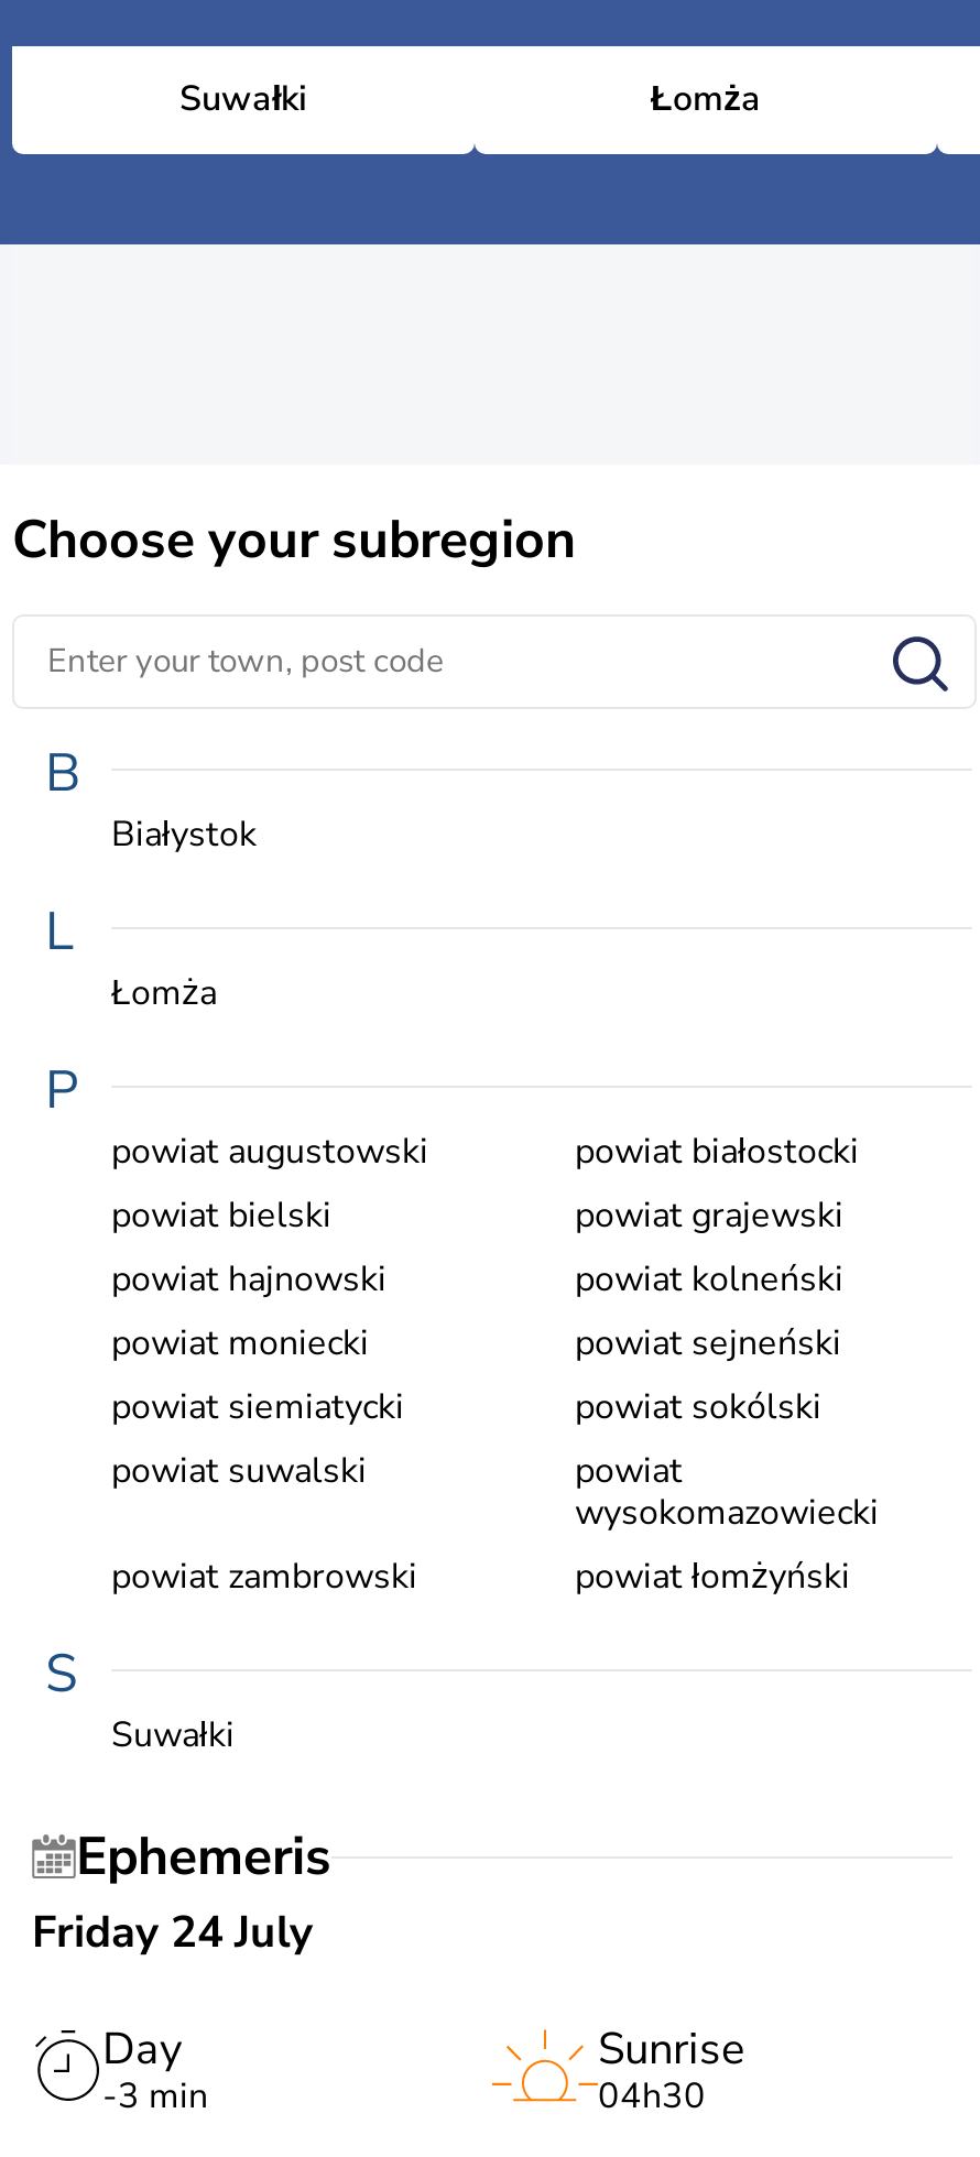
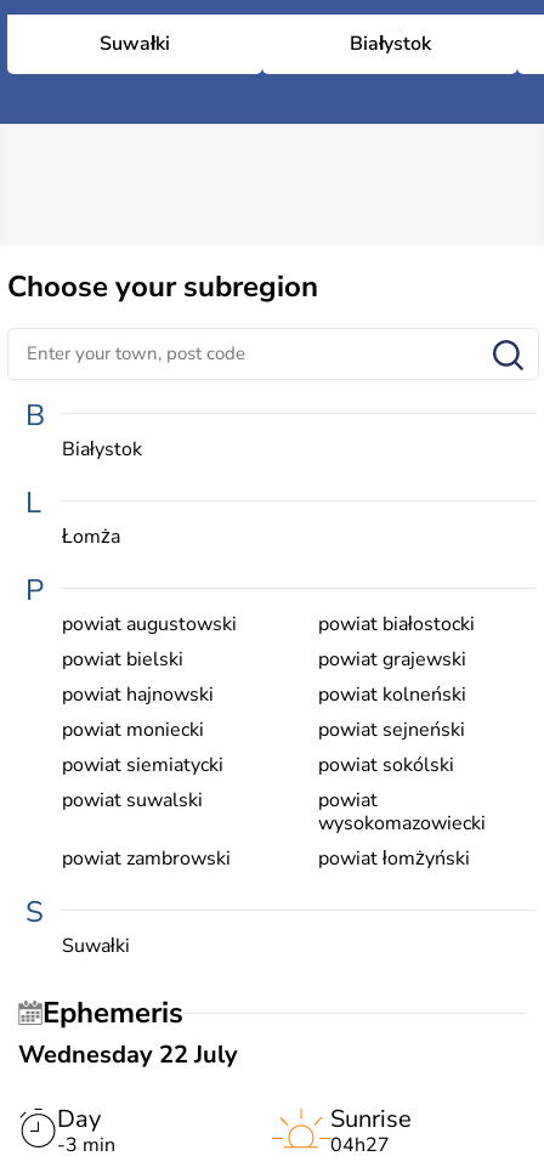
- Łomża
+ Białystok

- Friday 24 July
+ Wednesday 22 July

- 04h30
+ 04h27
